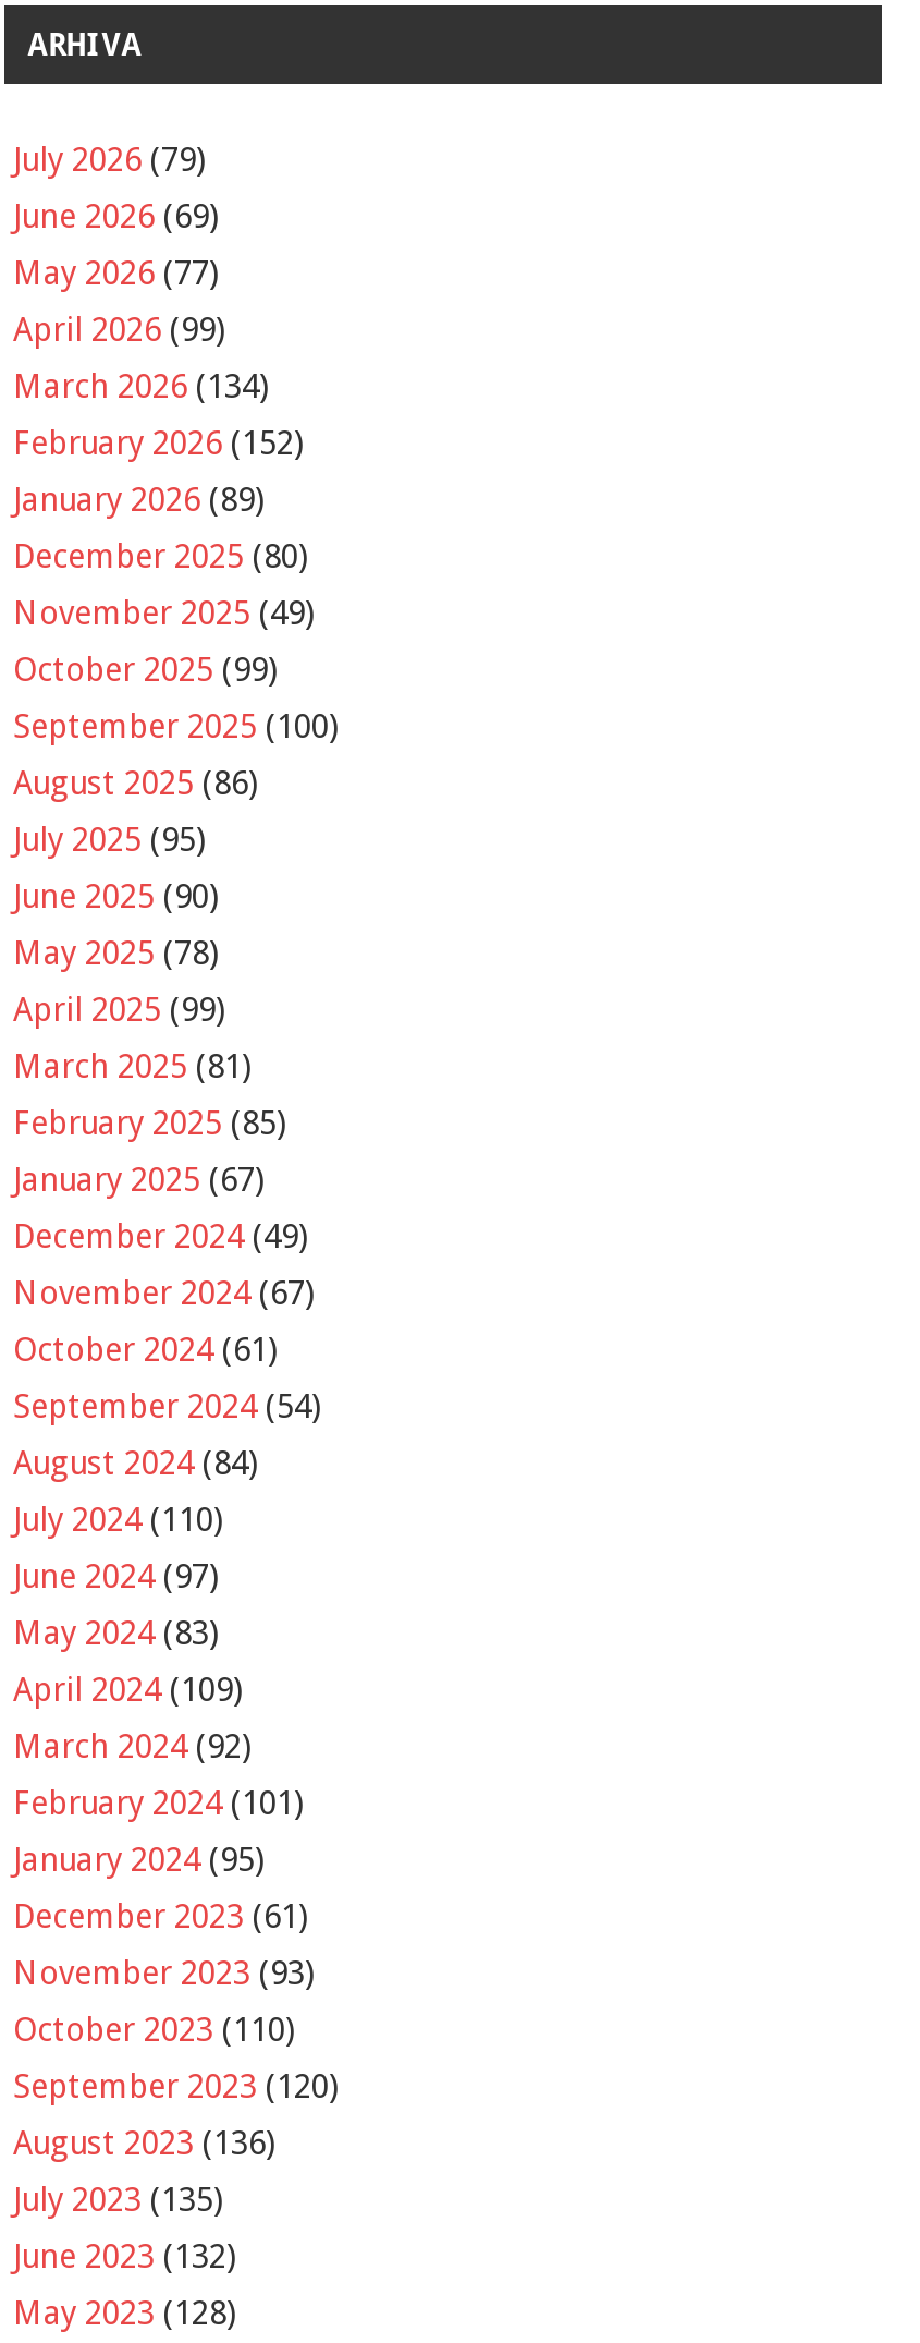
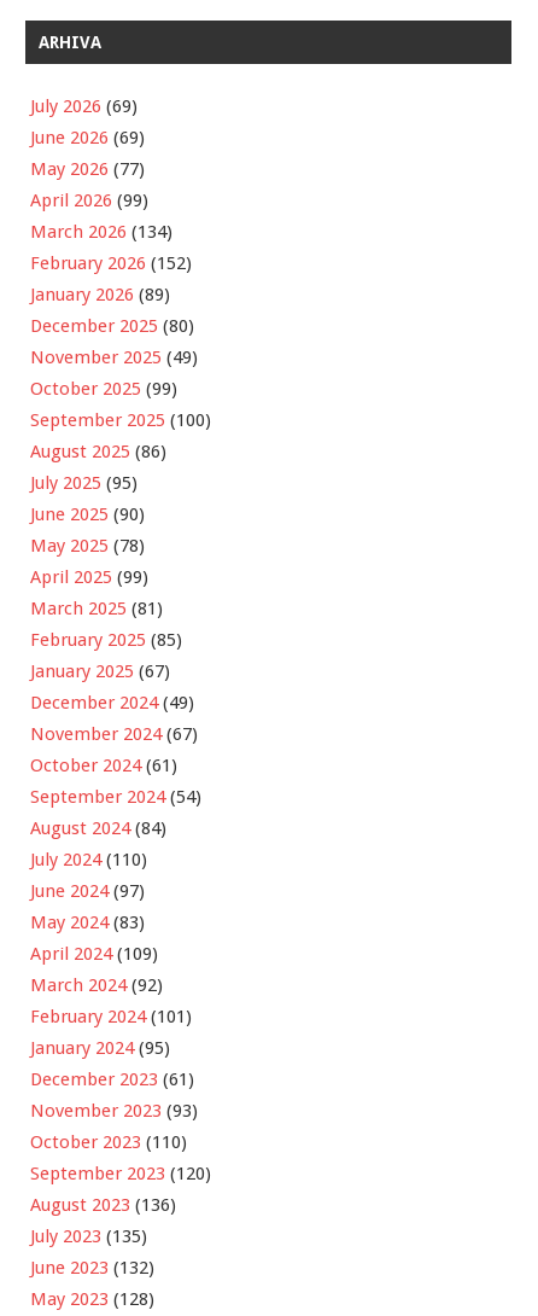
- July 2026 (79)
+ July 2026 (69)
